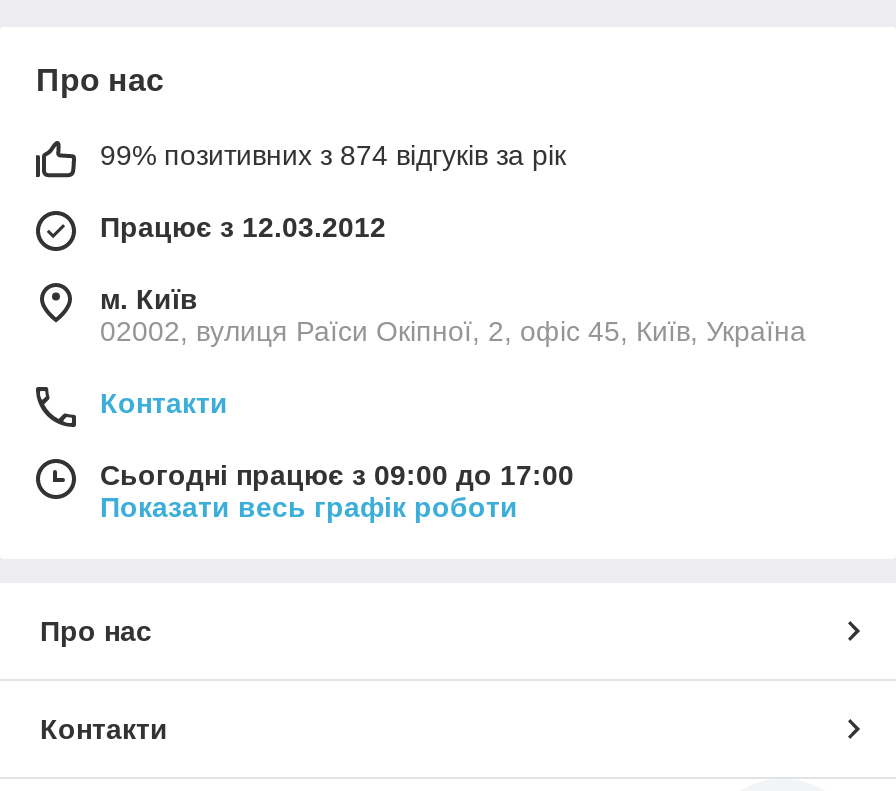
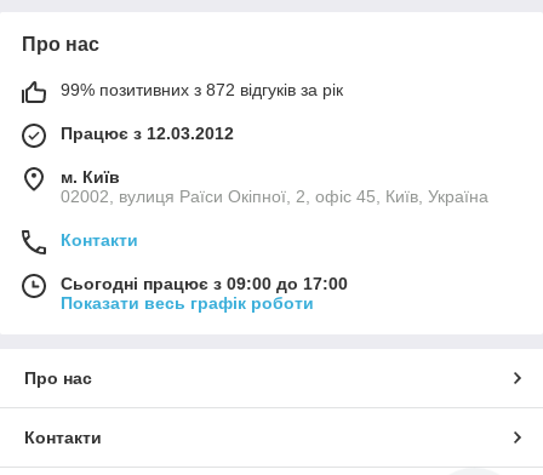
- 99% позитивних з 874 відгуків за рік
+ 99% позитивних з 872 відгуків за рік
